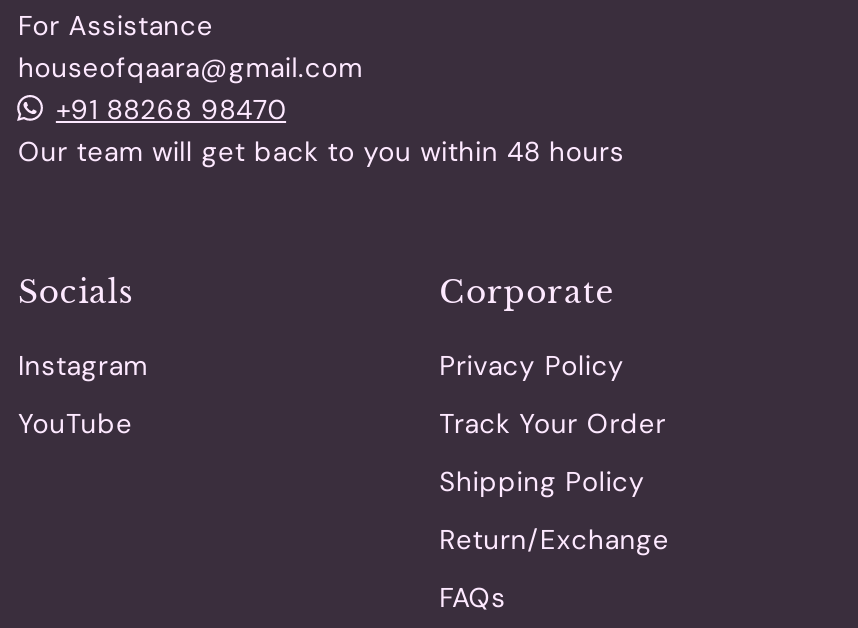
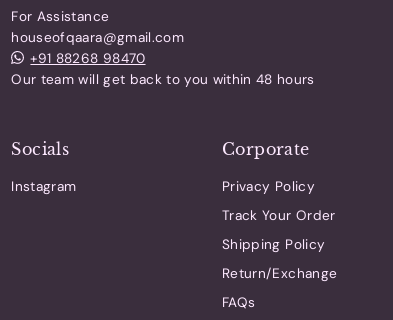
- YouTube
